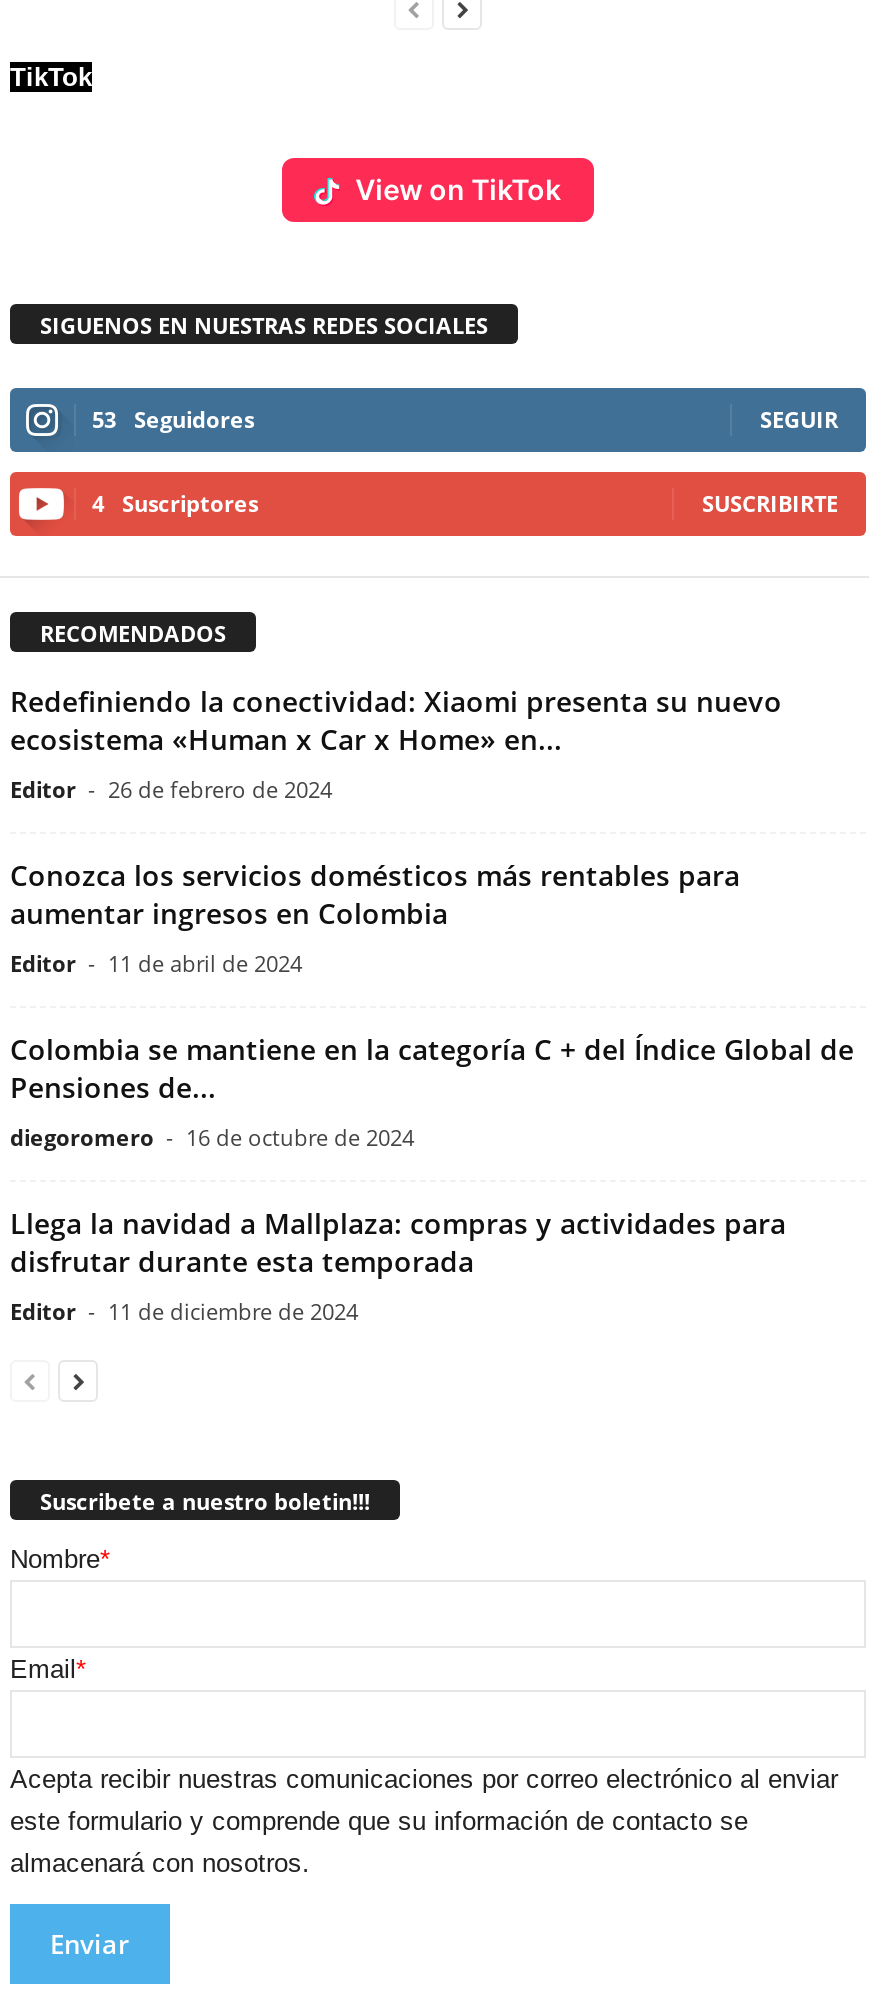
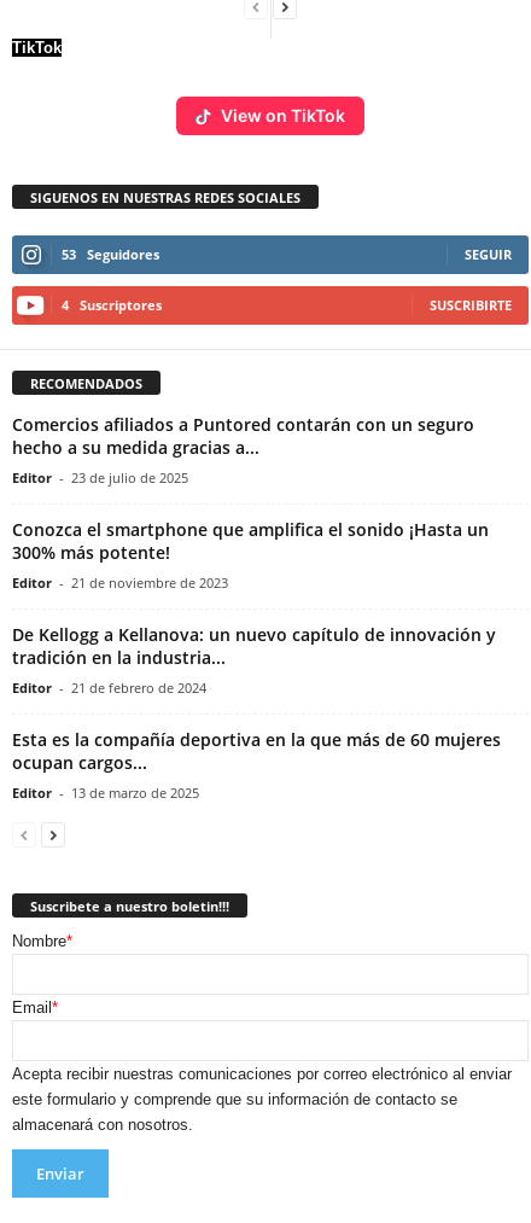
- Redefiniendo la conectividad: Xiaomi presenta su nuevo
- ecosistema «Human x Car x Home» en...
- Editor - 26 de febrero de 2024
+ Comercios afiliados a Puntored contarán con un seguro
+ hecho a su medida gracias a...
+ Editor - 23 de julio de 2025

- Conozca los servicios domésticos más rentables para
- aumentar ingresos en Colombia
- Editor - 11 de abril de 2024
+ Conozca el smartphone que amplifica el sonido ¡Hasta un
+ 300% más potente!
+ Editor - 21 de noviembre de 2023

- Colombia se mantiene en la categoría C + del Índice Global de
- Pensiones de...
- diegoromero - 16 de octubre de 2024
+ De Kellogg a Kellanova: un nuevo capítulo de innovación y
+ tradición en la industria...
+ Editor - 21 de febrero de 2024

- Llega la navidad a Mallplaza: compras y actividades para
- disfrutar durante esta temporada
- Editor - 11 de diciembre de 2024
+ Esta es la compañía deportiva en la que más de 60 mujeres
+ ocupan cargos...
+ Editor - 13 de marzo de 2025
